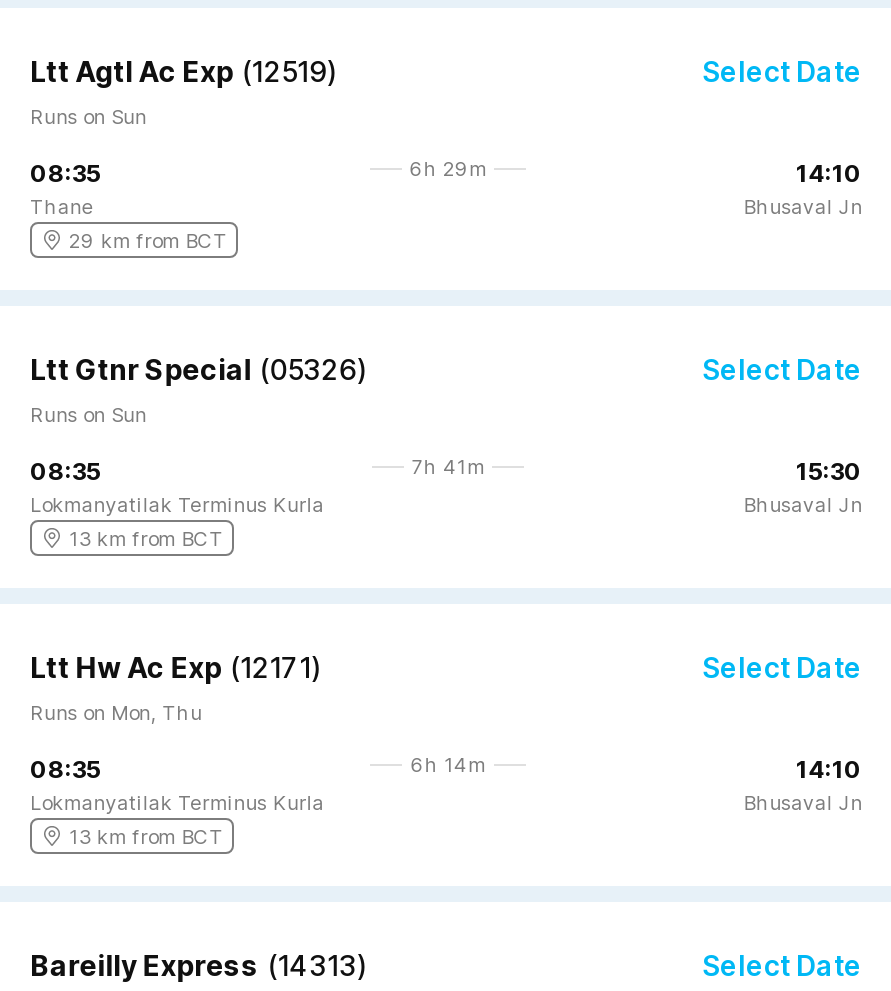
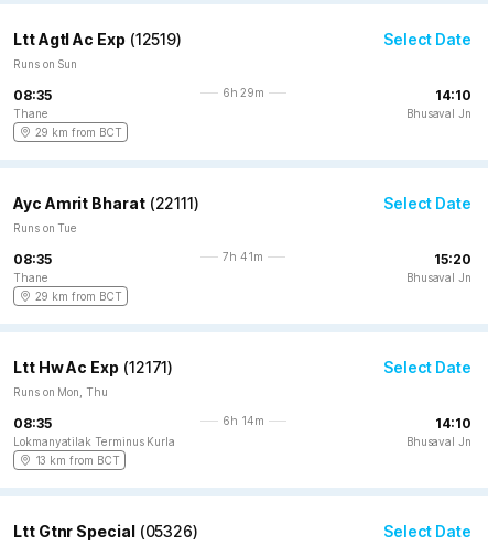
moved down: Ltt Gtnr Special (05326)

+ Ayc Amrit Bharat (22111)

- Runs on Sun
+ Runs on Tue

- 15:30
- Lokmanyatilak Terminus Kurla
+ 15:20
+ Thane

- 13 km from BCT
+ 29 km from BCT

- Bareilly Express (14313)
